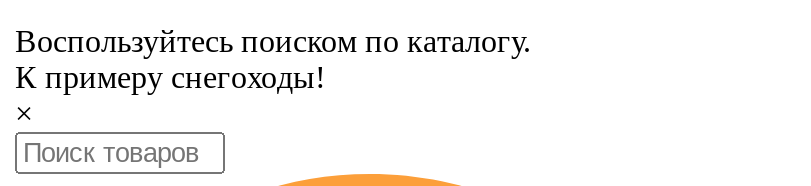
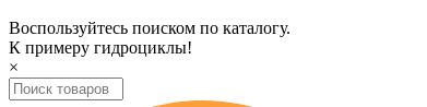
- К примеру снегоходы!
+ К примеру гидроциклы!
